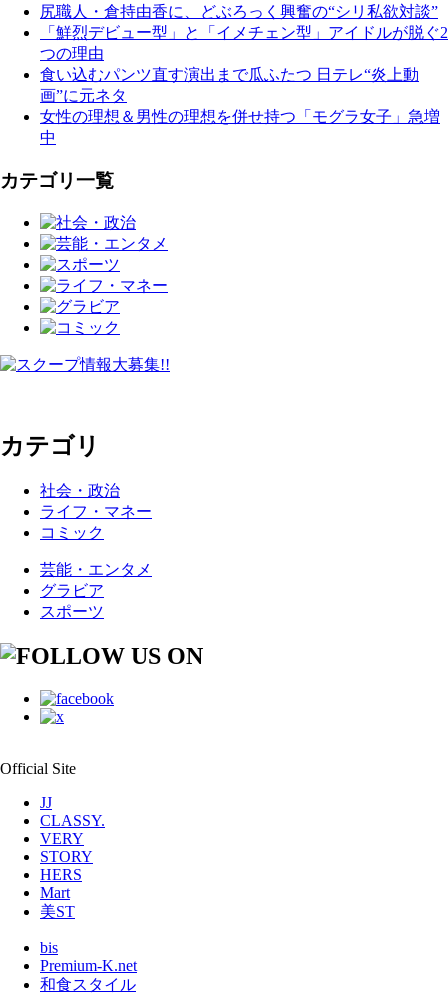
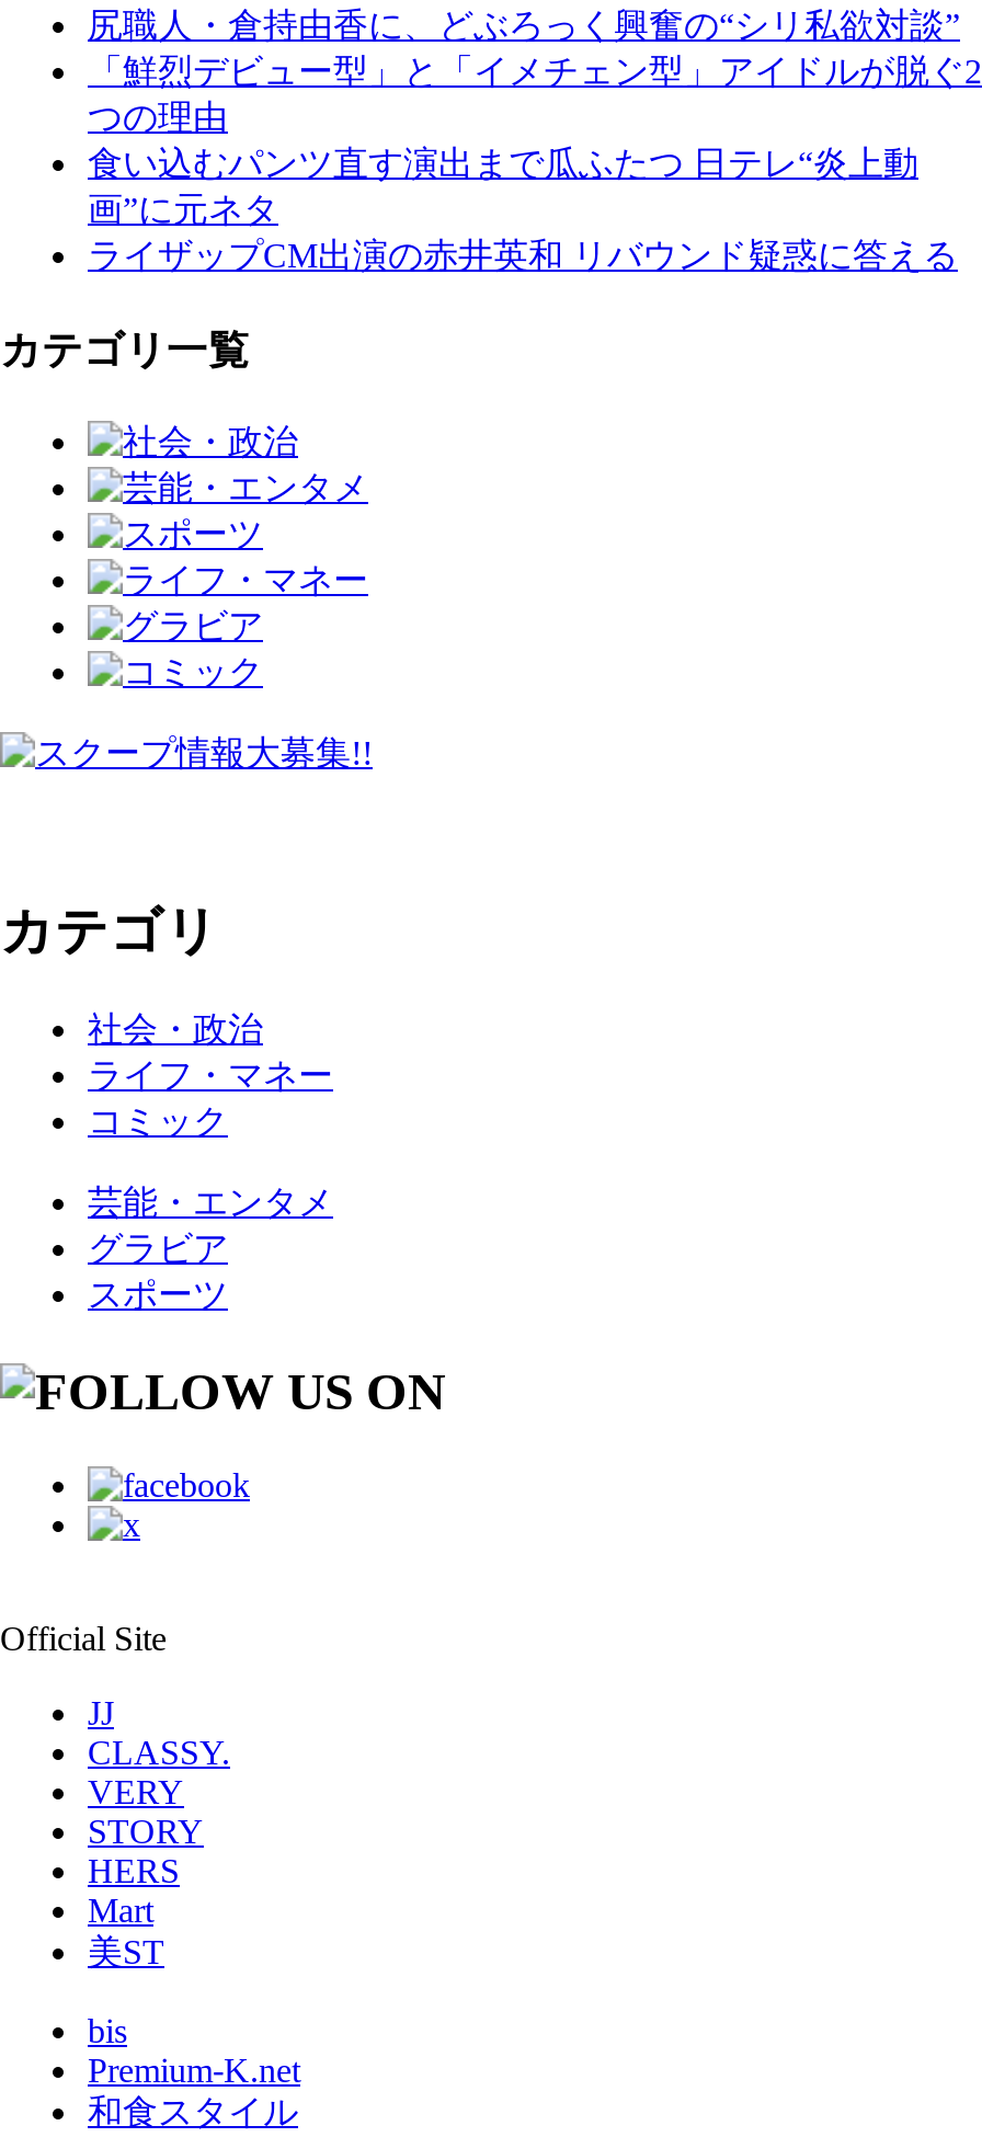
- 女性の理想＆男性の理想を併せ持つ「モグラ女子」急増
- 中
+ ライザップCM出演の赤井英和 リバウンド疑惑に答える
